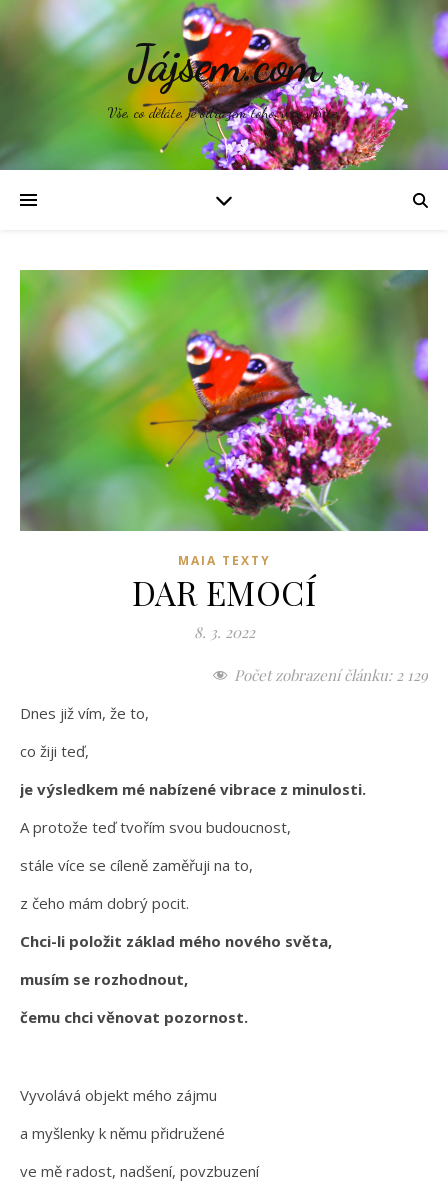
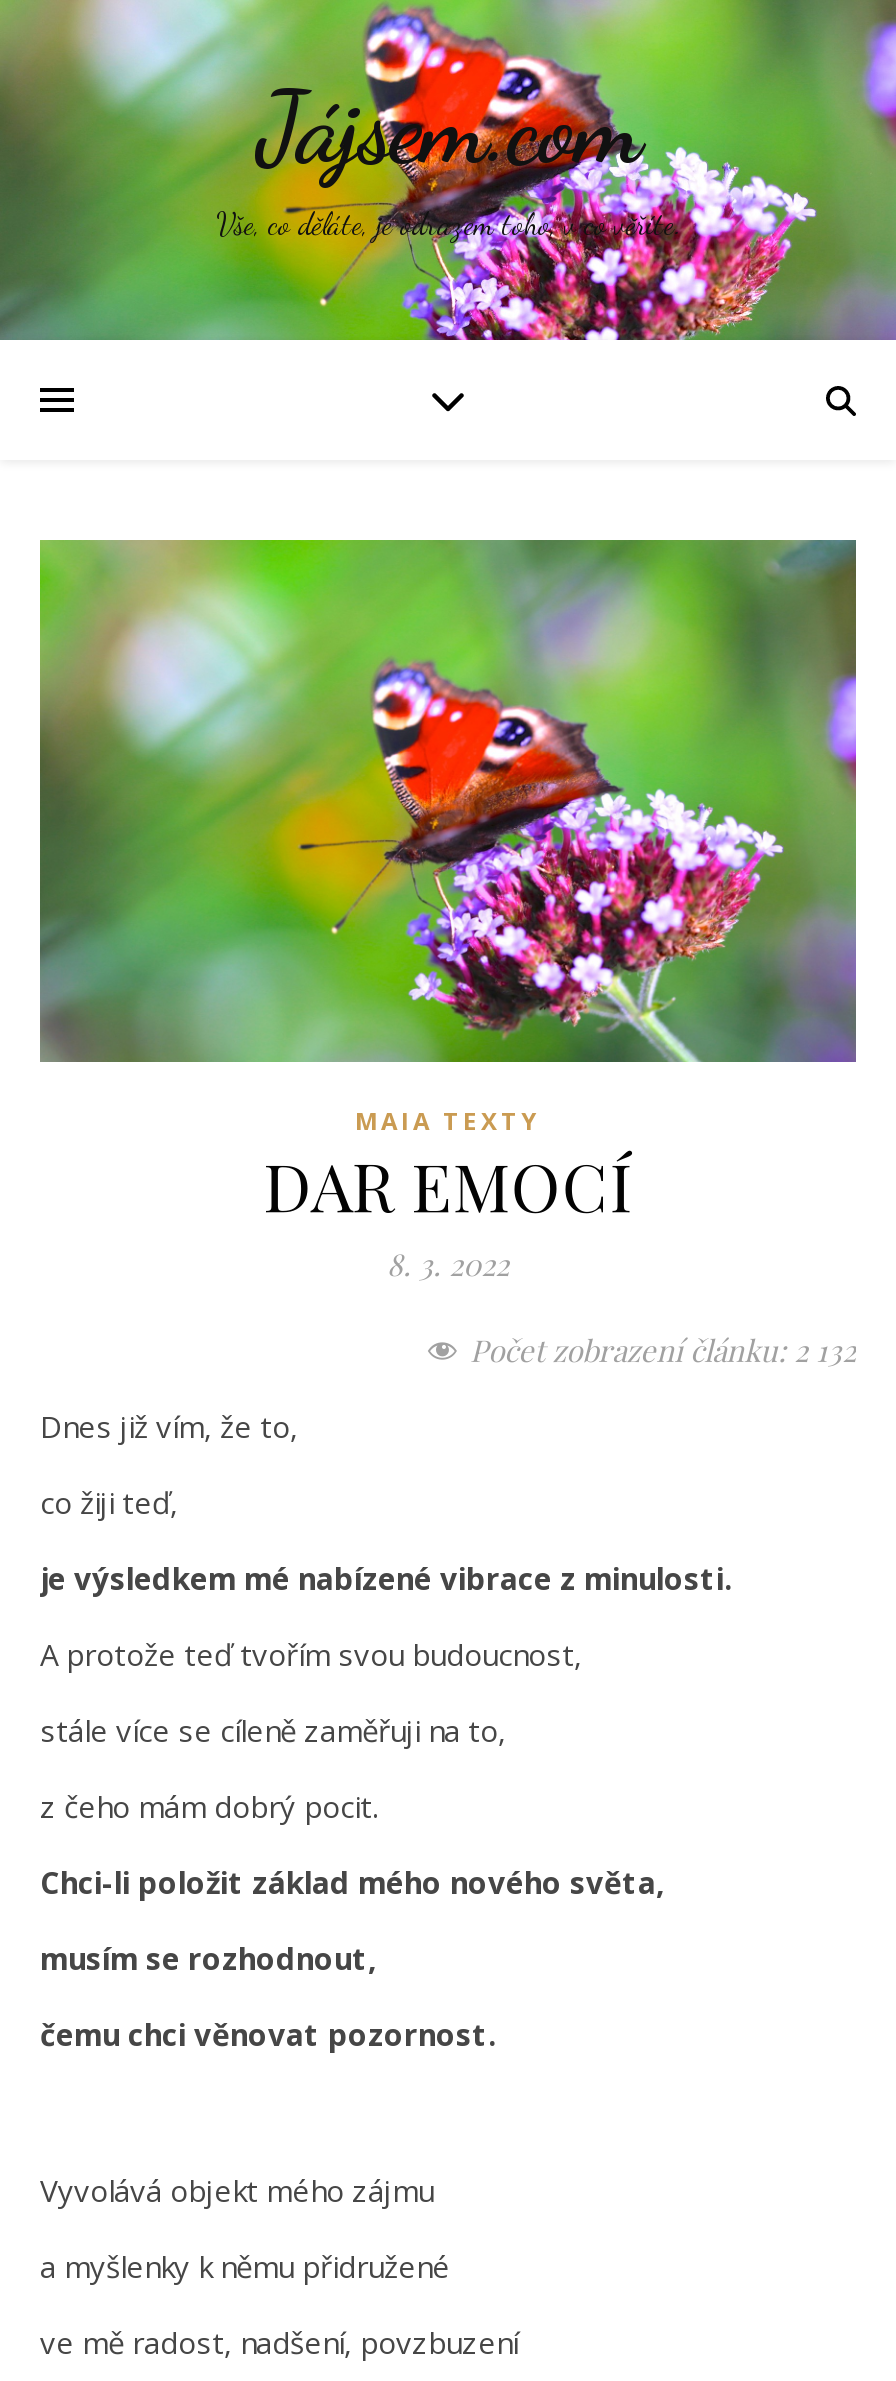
- Počet zobrazení článku: 2 129
+ Počet zobrazení článku: 2 132
